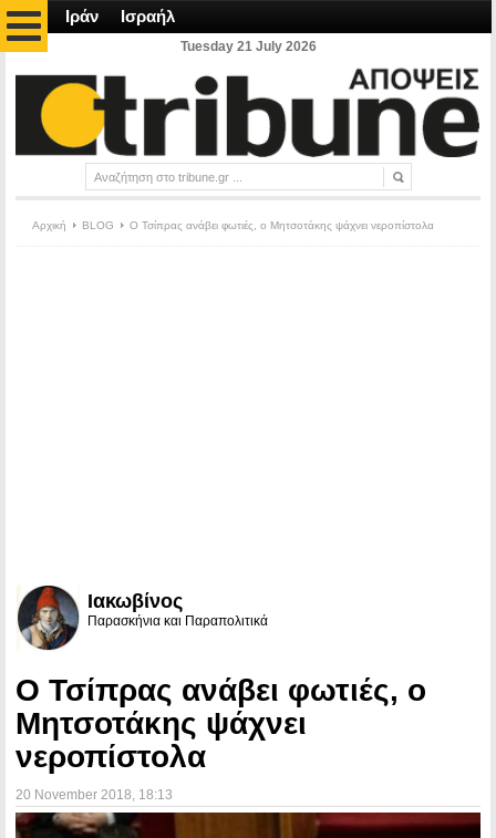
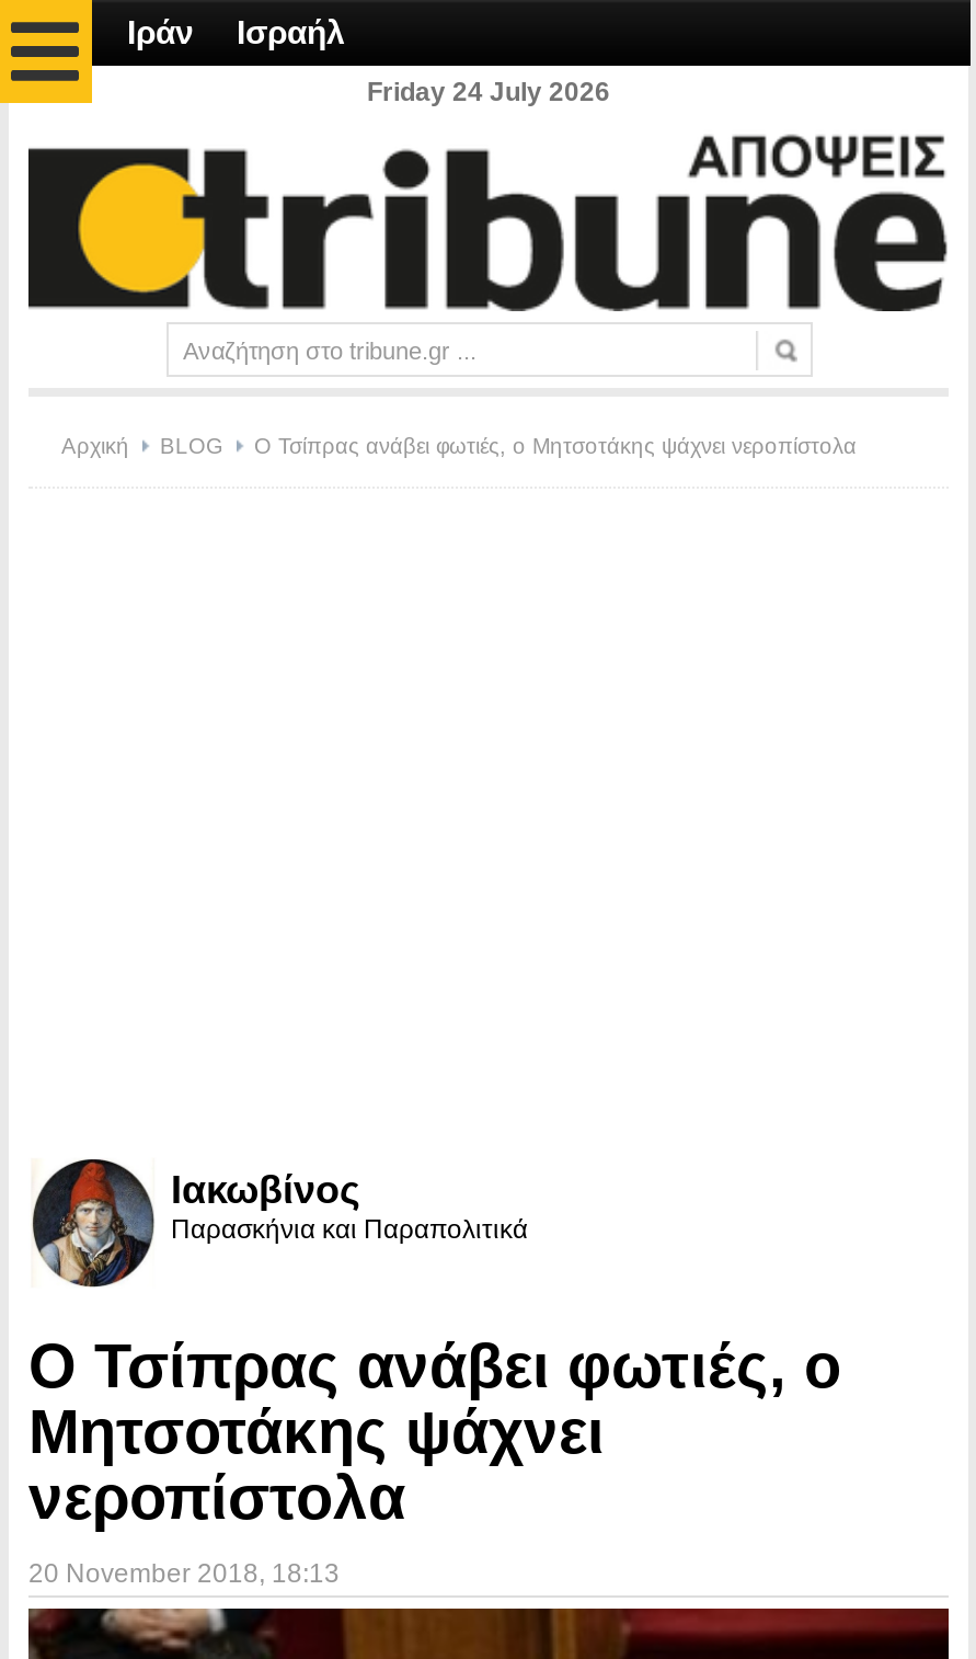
- Tuesday 21 July 2026
+ Friday 24 July 2026
